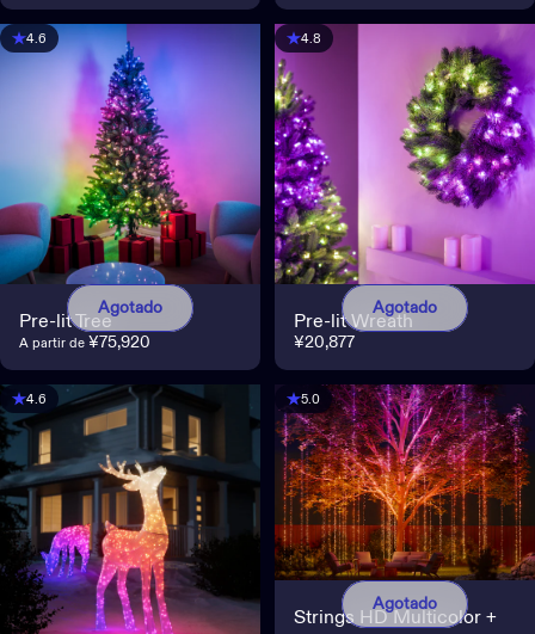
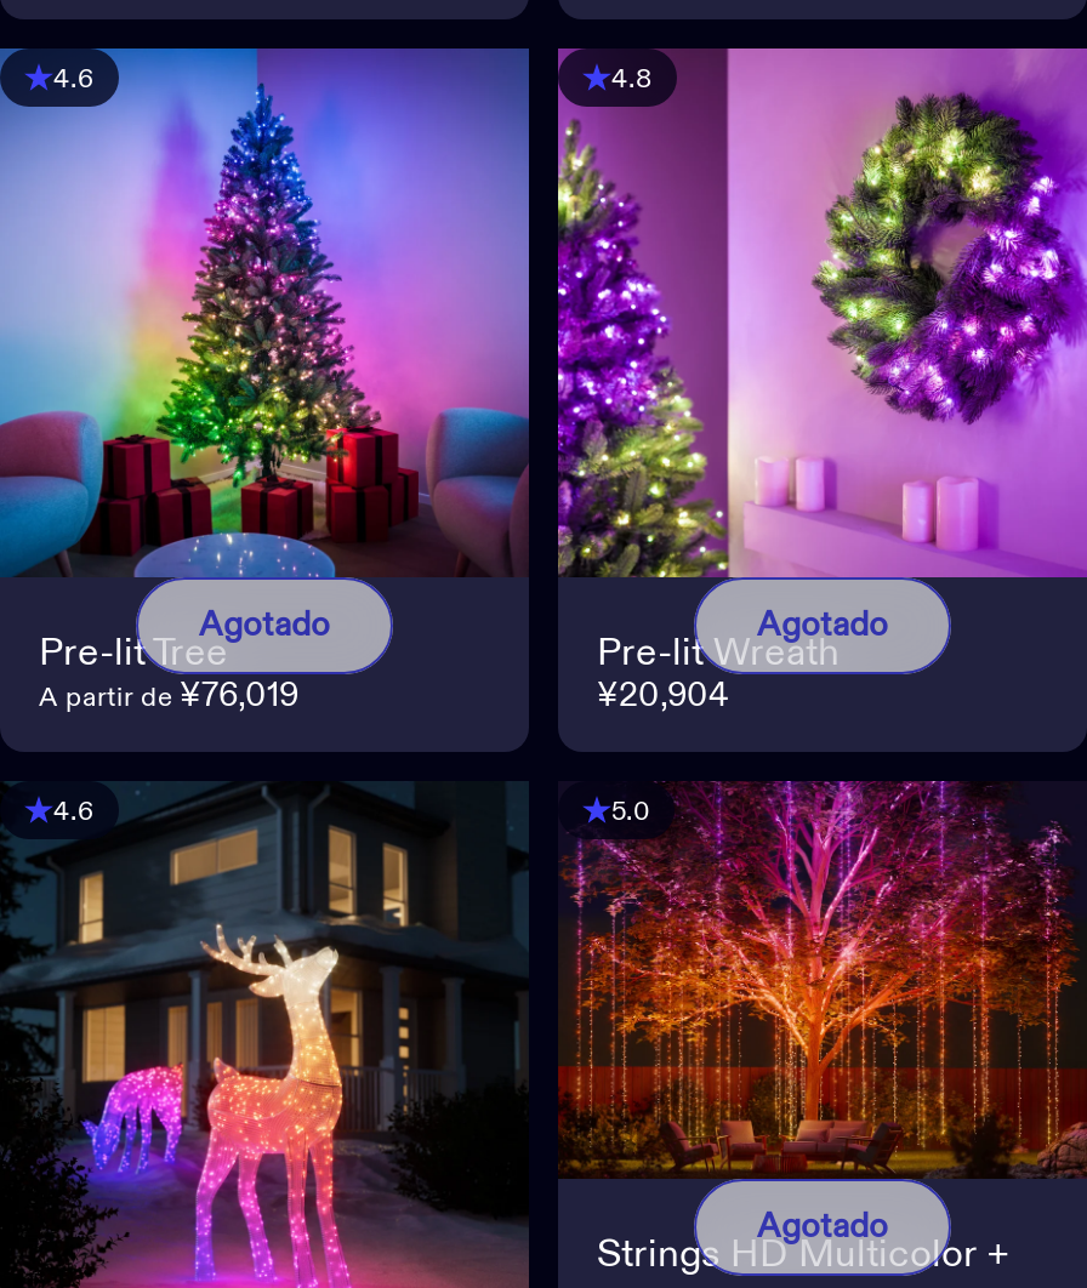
- A partir de ¥75,920
+ A partir de ¥76,019

- ¥20,877
+ ¥20,904
